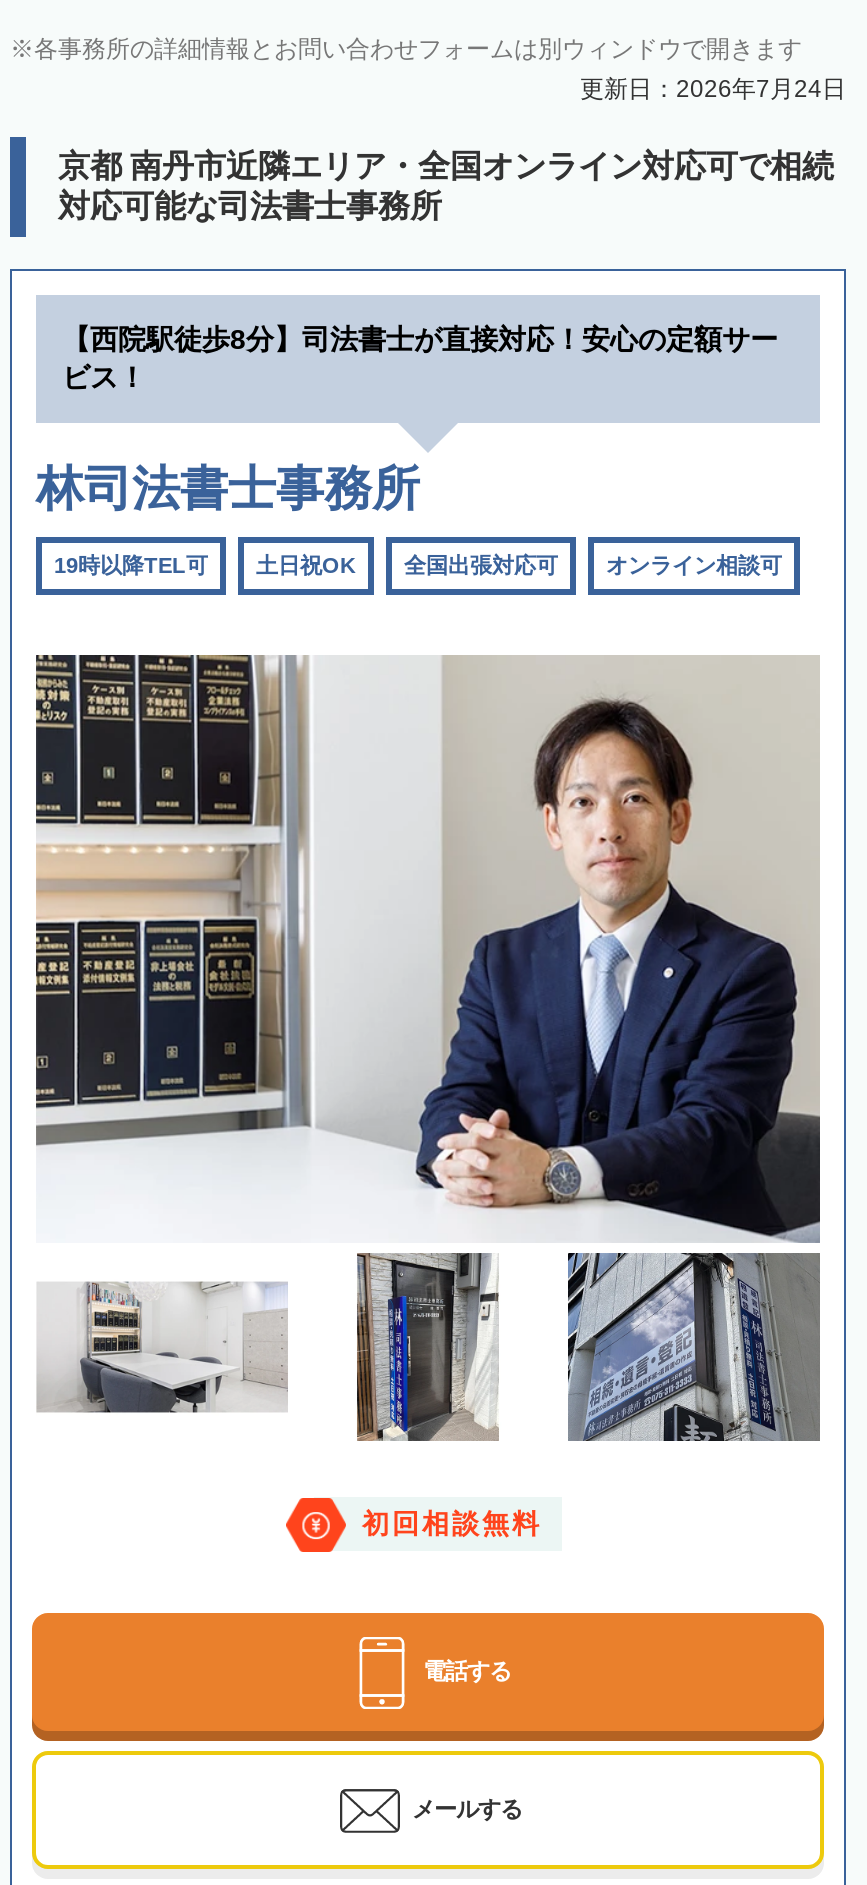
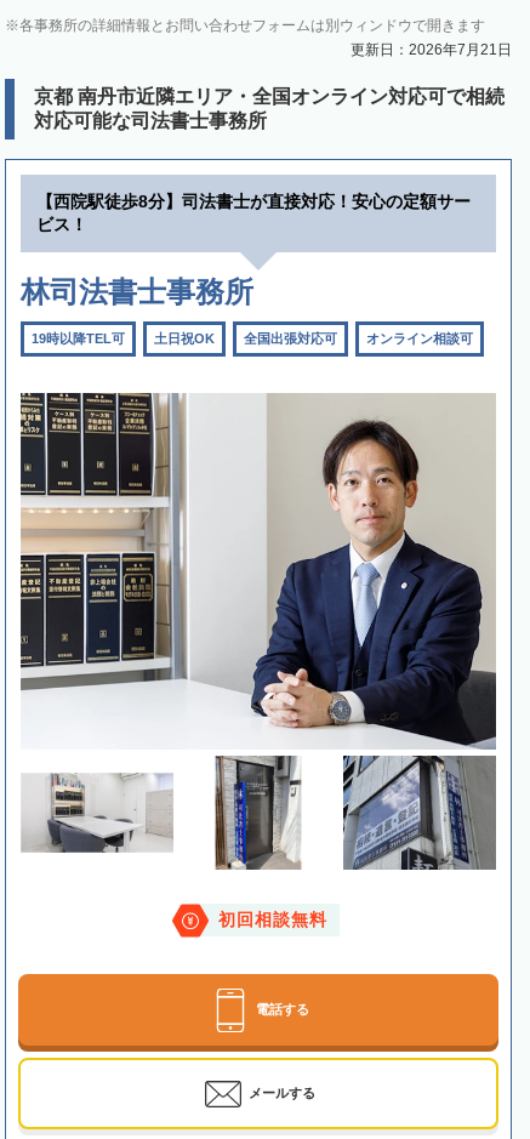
- 更新日：2026年7月24日
+ 更新日：2026年7月21日
